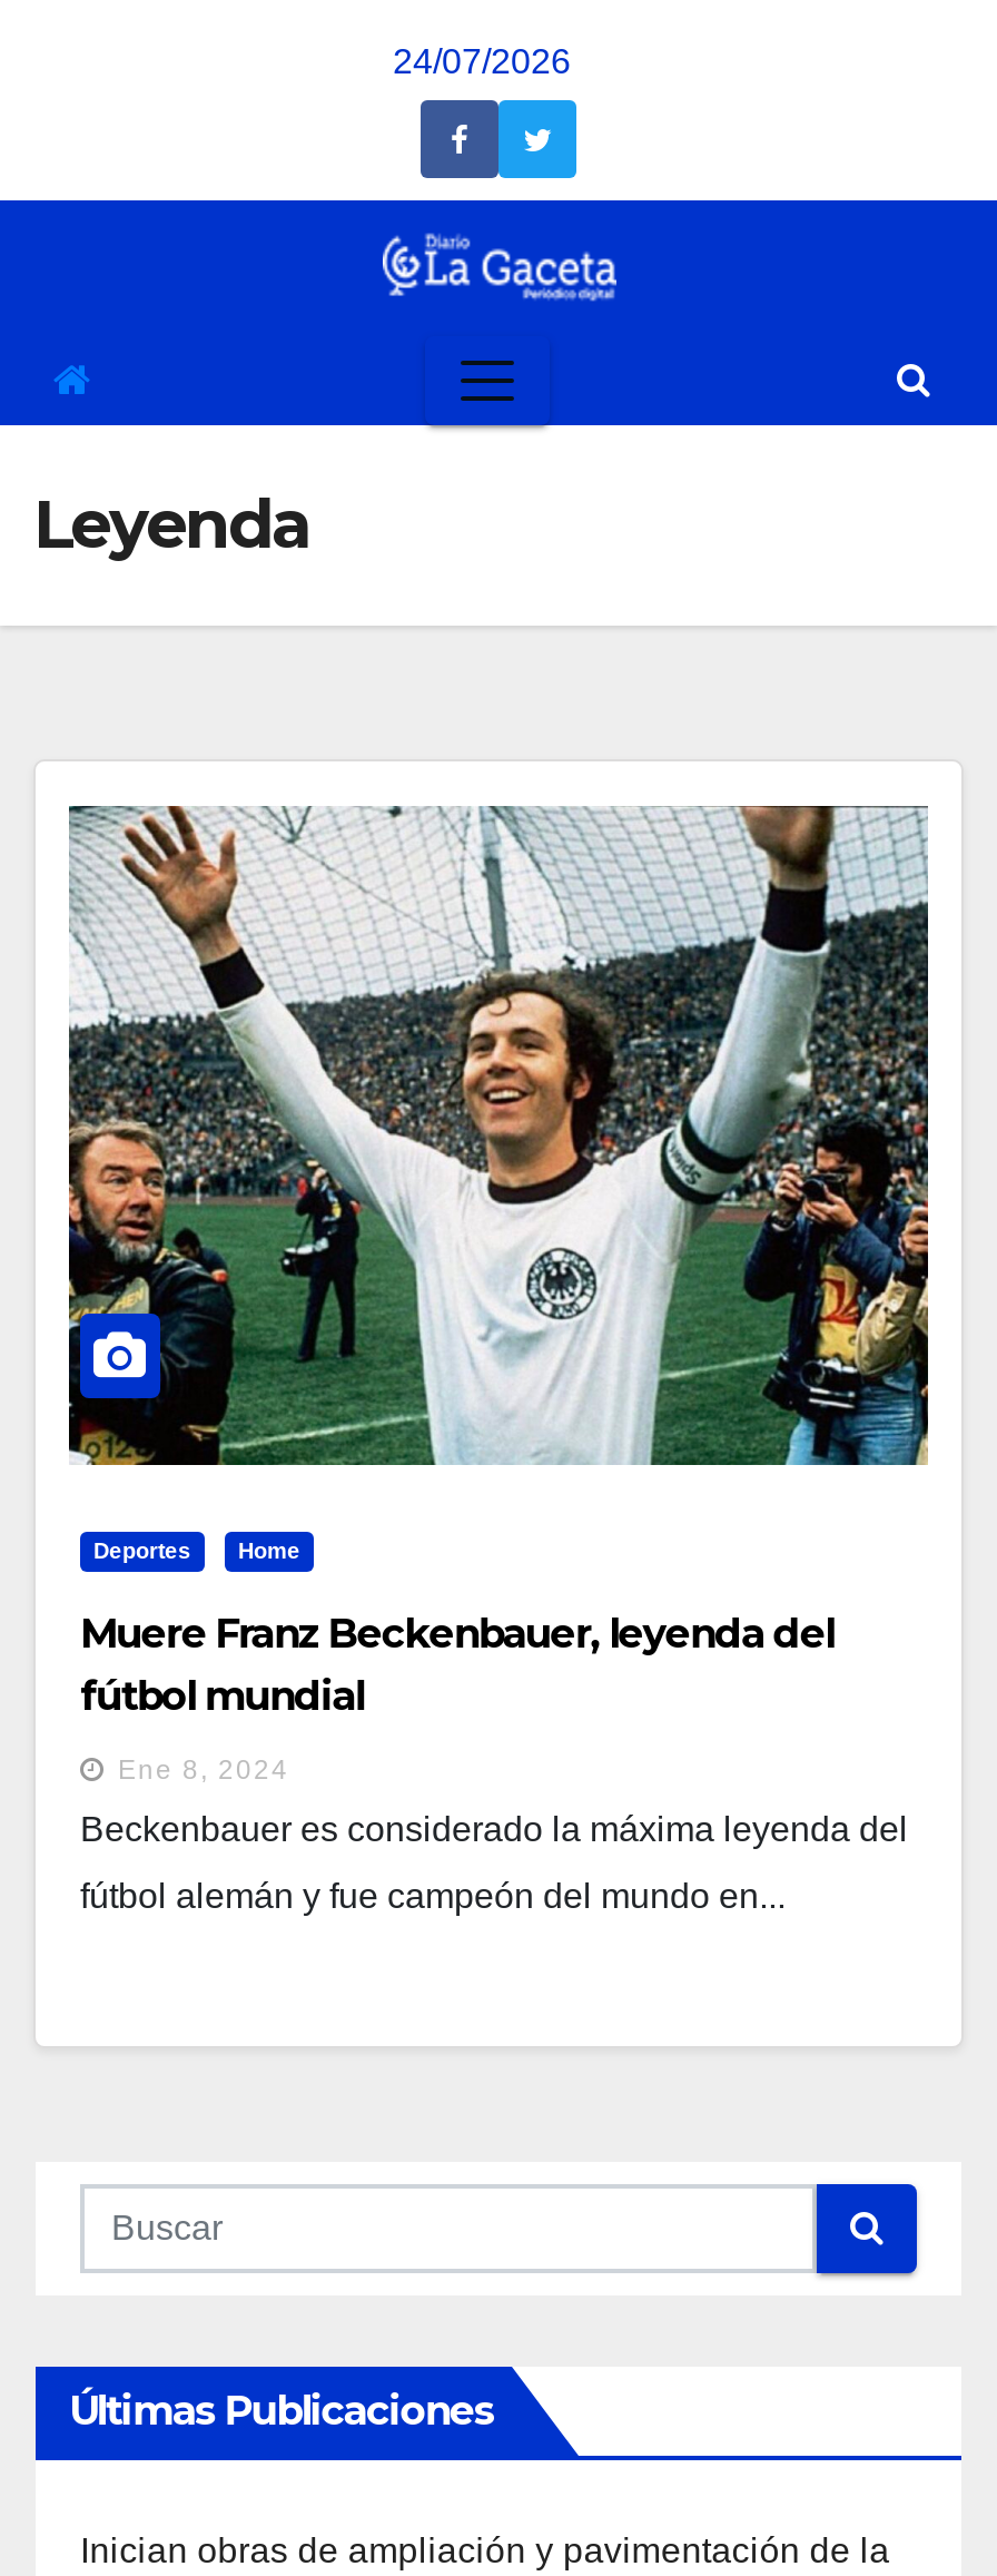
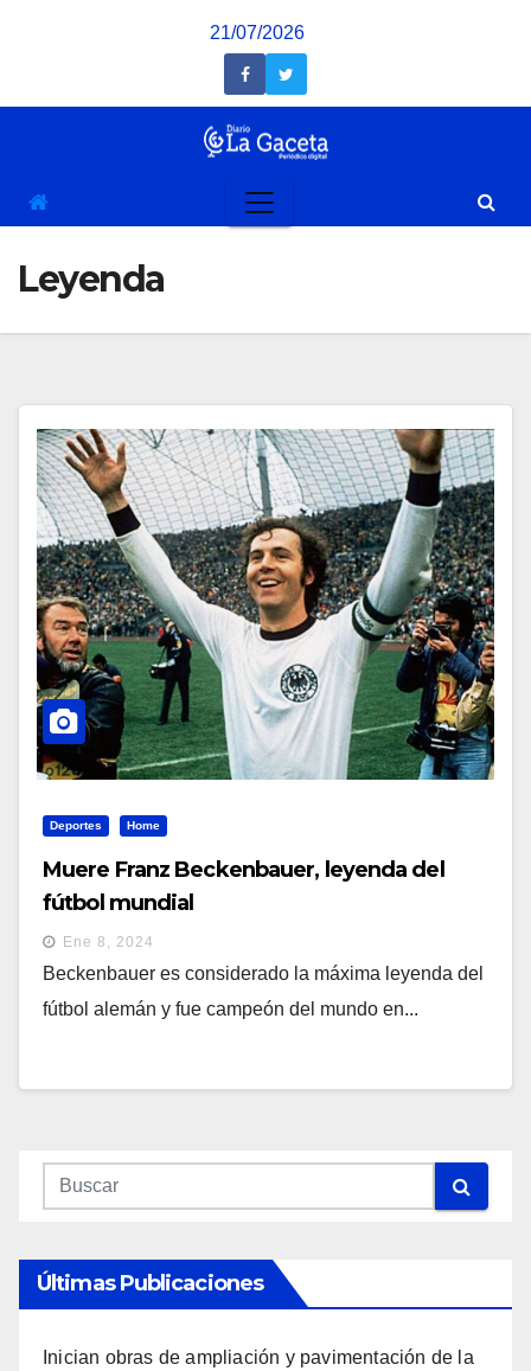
- 24/07/2026
+ 21/07/2026
